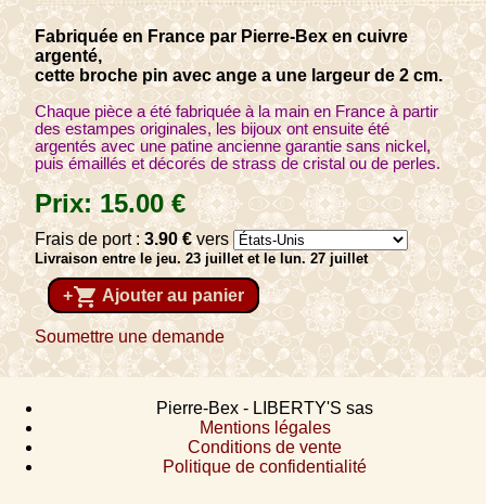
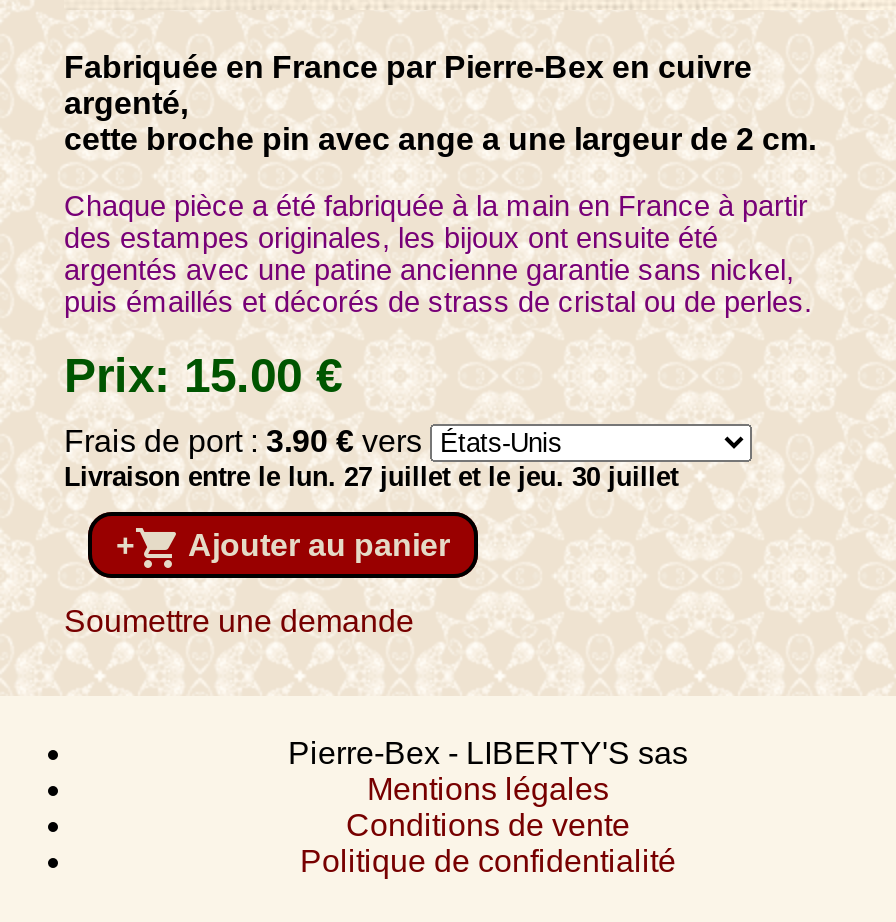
- Livraison entre le jeu. 23 juillet et le lun. 27 juillet
+ Livraison entre le lun. 27 juillet et le jeu. 30 juillet
